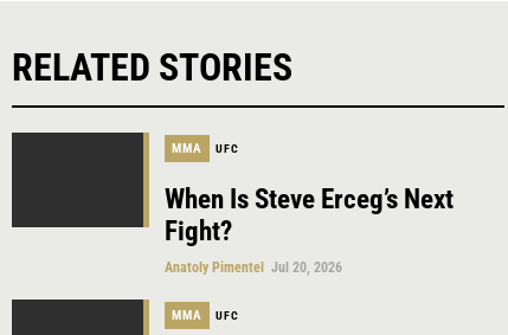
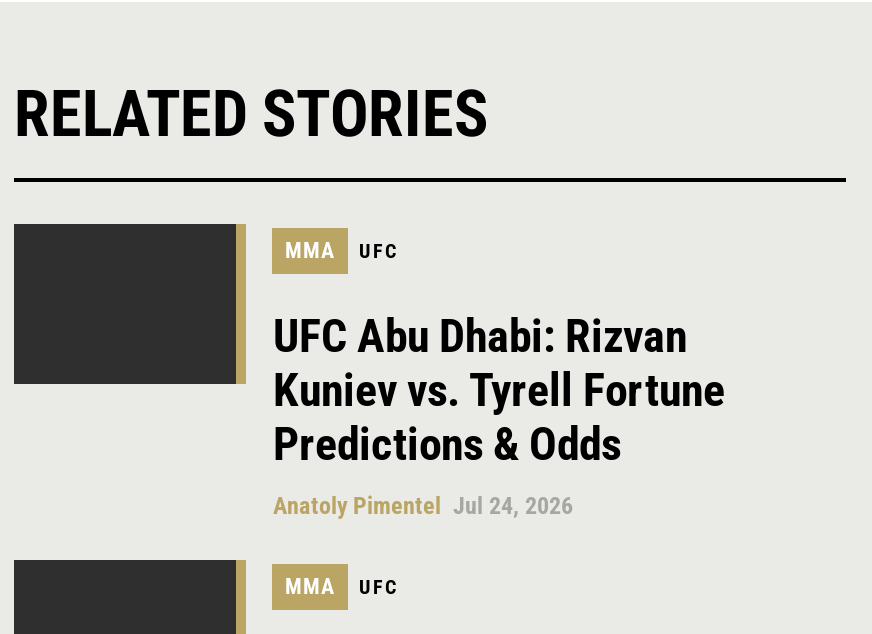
- When Is Steve Erceg’s Next
- Fight?
- Anatoly Pimentel Jul 20, 2026
+ UFC Abu Dhabi: Rizvan
+ Kuniev vs. Tyrell Fortune
+ Predictions & Odds
+ Anatoly Pimentel Jul 24, 2026
